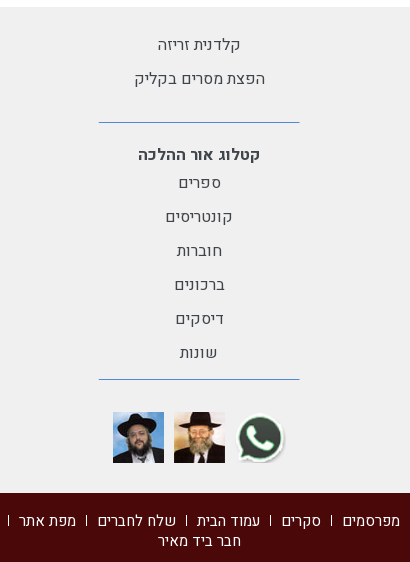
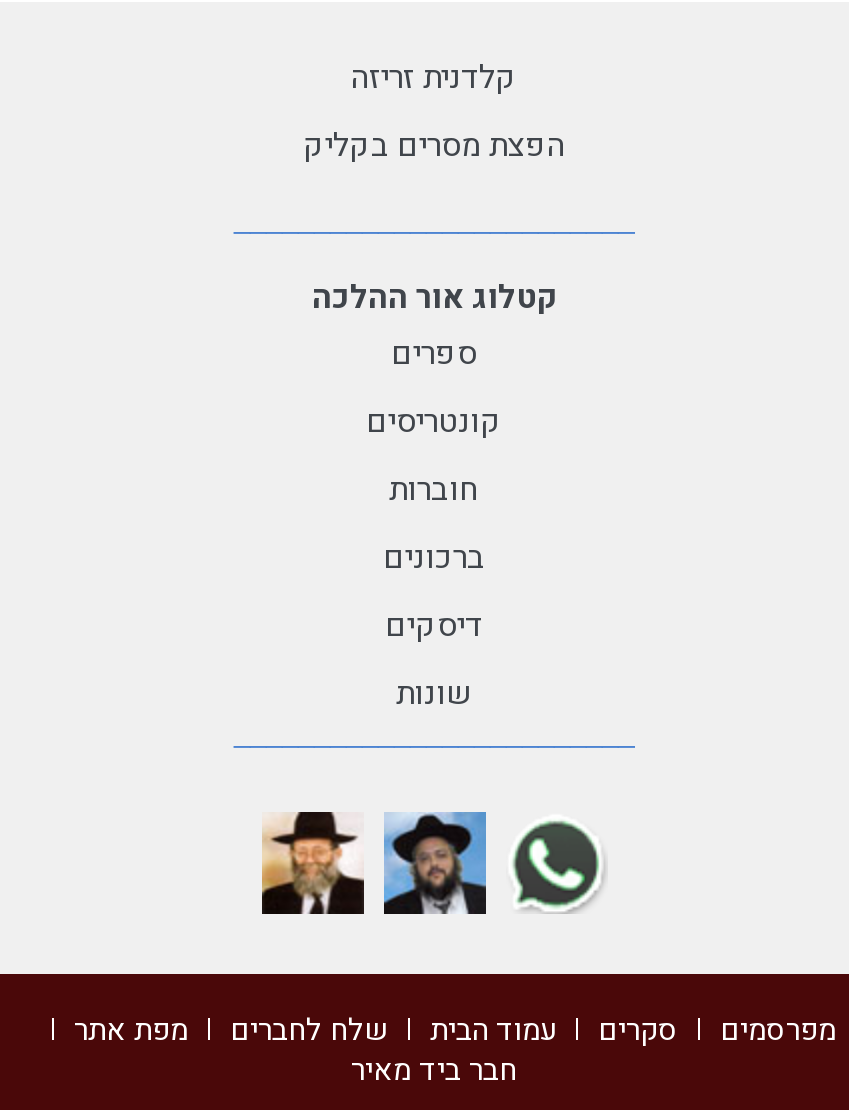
- [image]
+ [image]

- [image]
+ [image]
